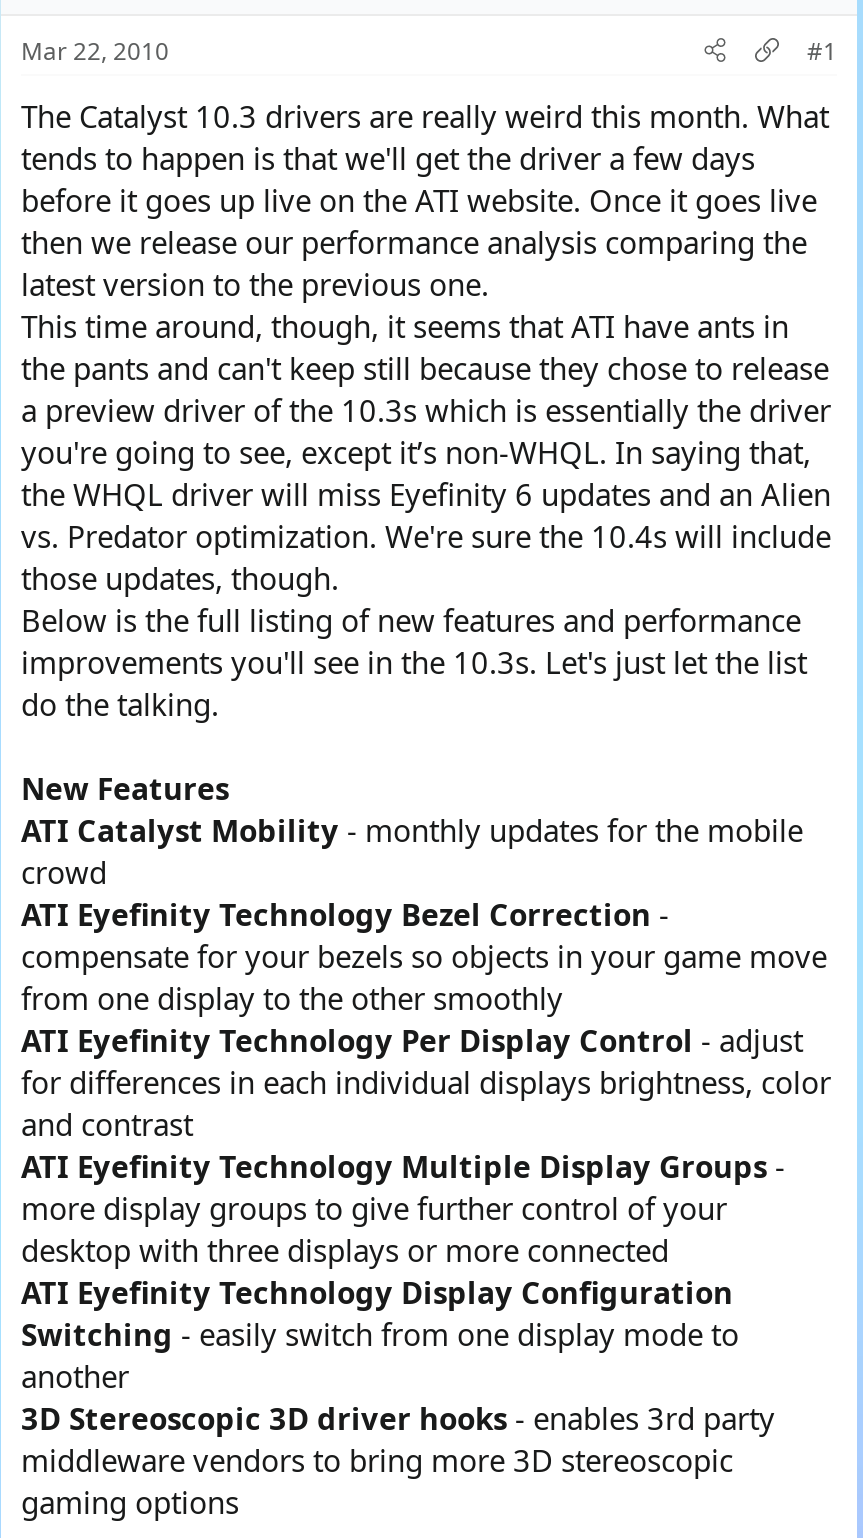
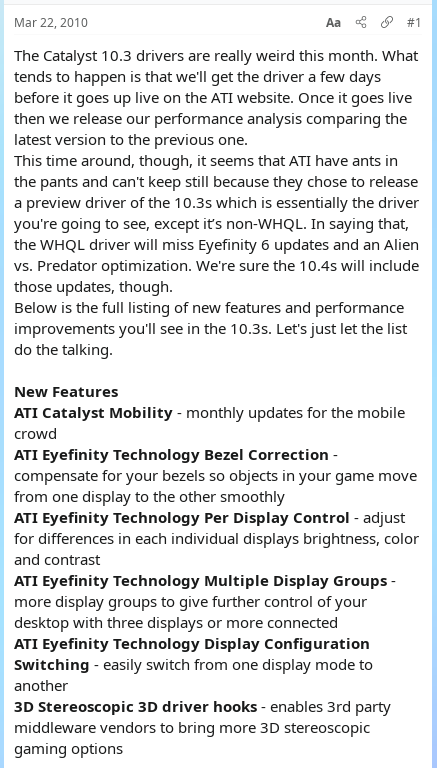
+ Aa
